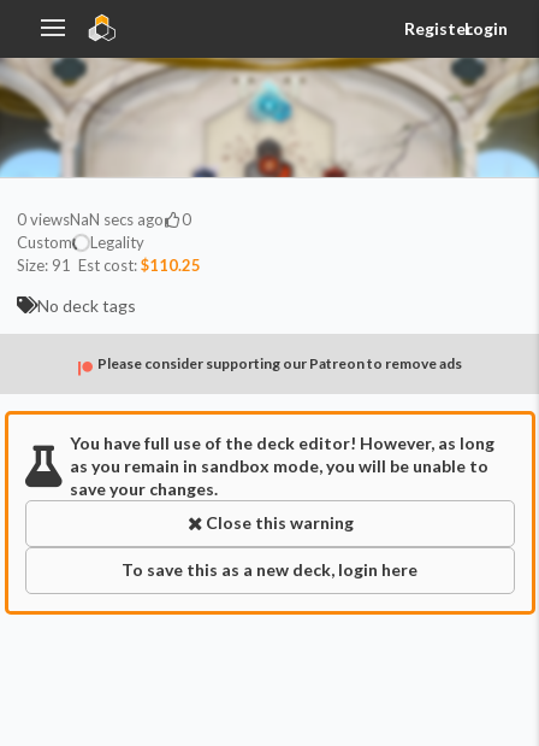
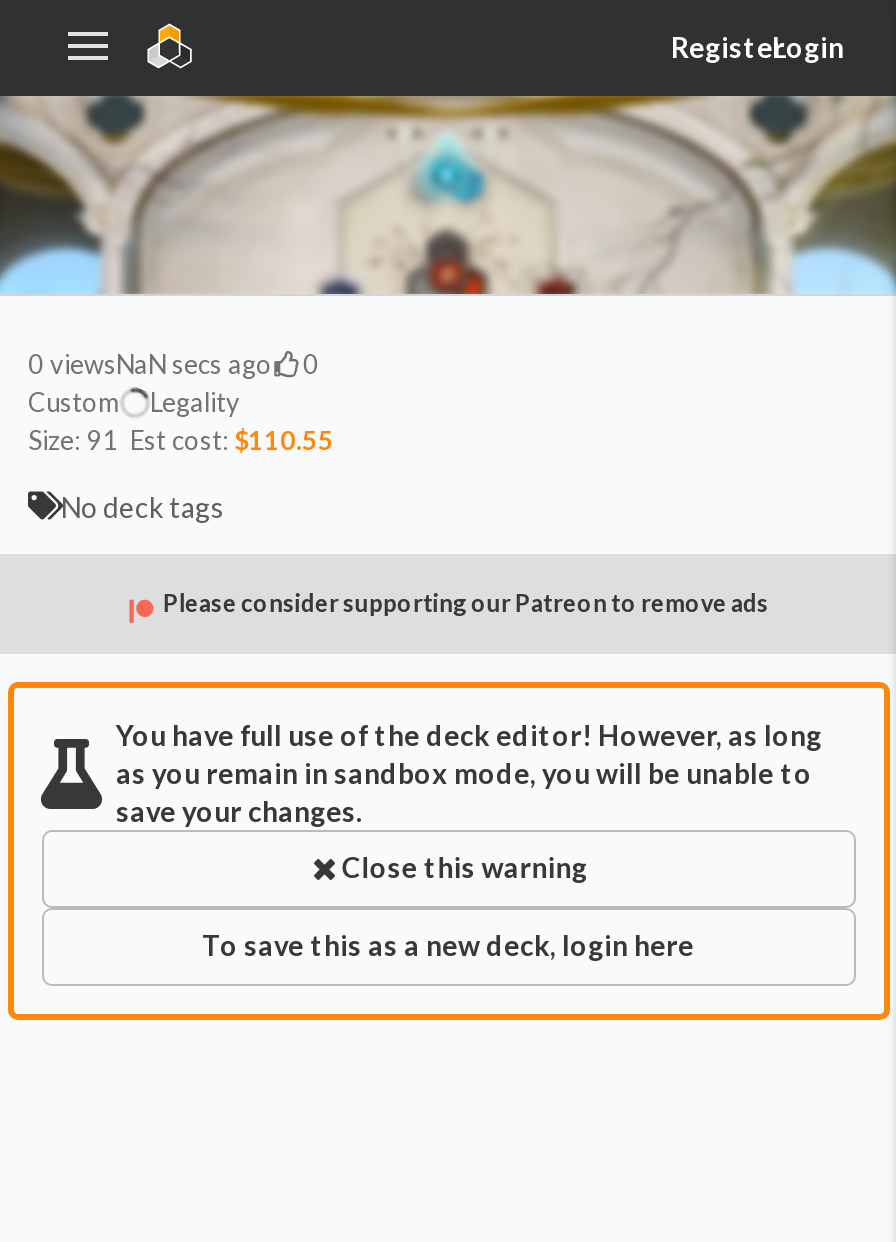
- Size: 91 Est cost: $110.25
+ Size: 91 Est cost: $110.55
